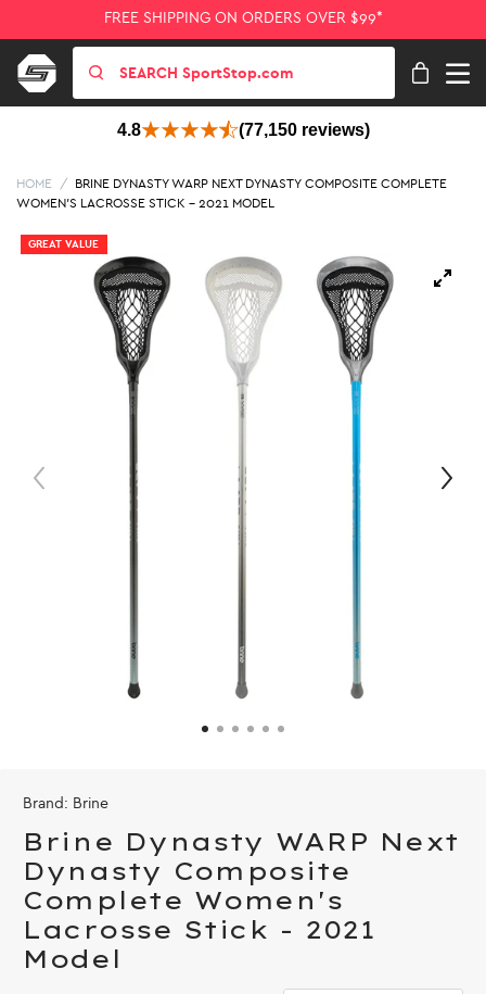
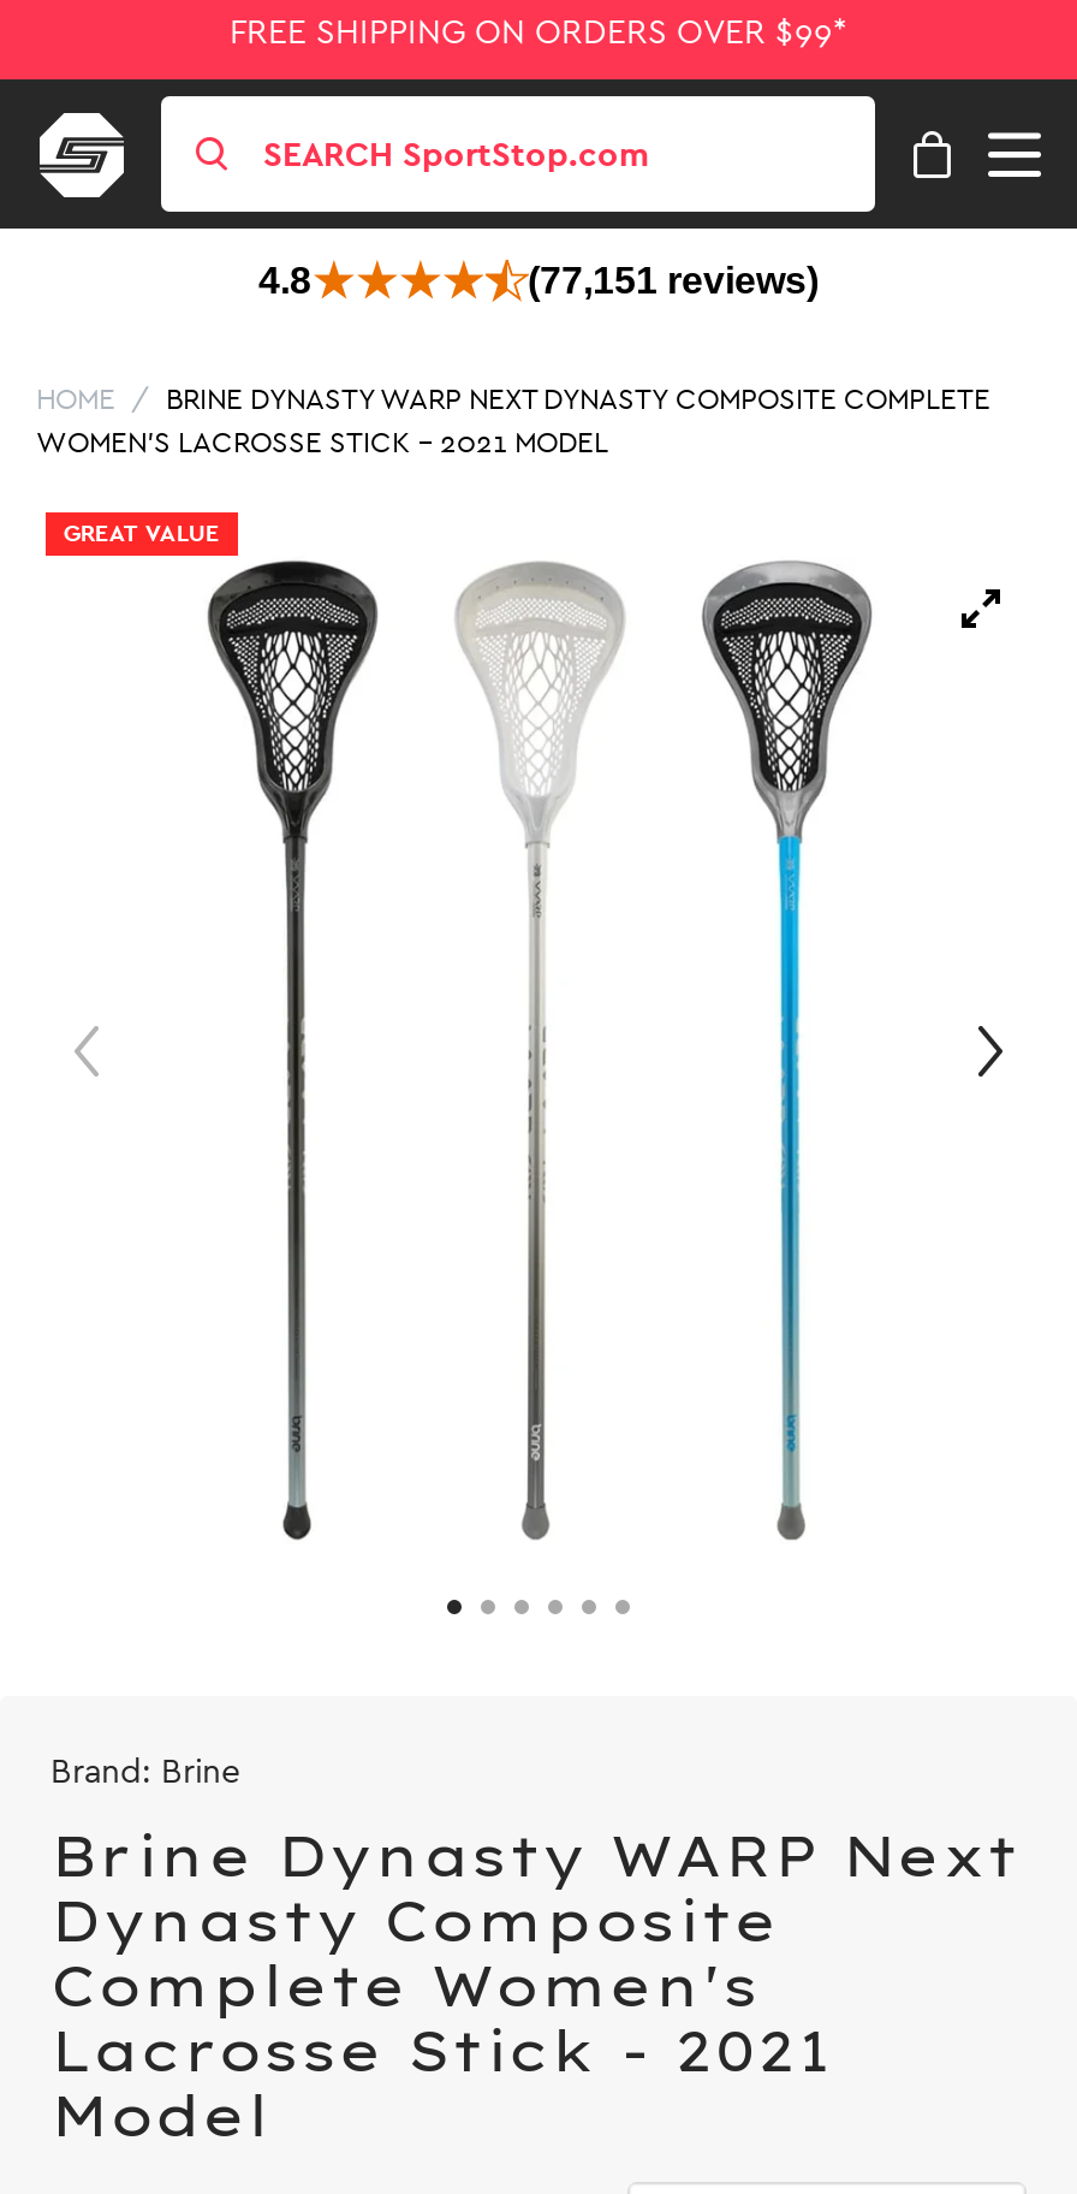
- (77,150 reviews)
+ (77,151 reviews)
